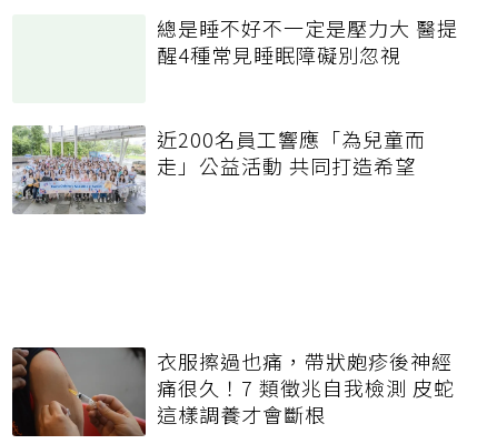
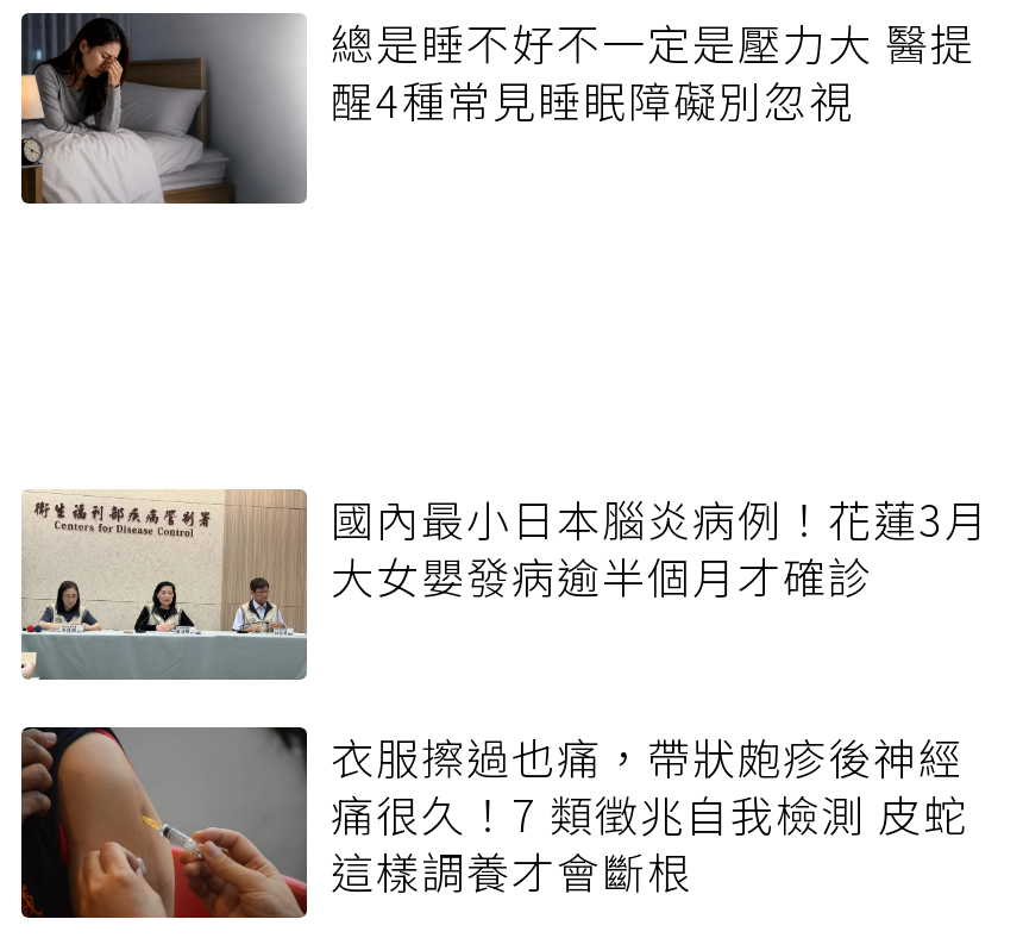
+ [image]

+ [image]

- [image]

- 近200名員工響應「為兒童而
- 走」公益活動 共同打造希望
+ 國內最小日本腦炎病例！花蓮3月
+ 大女嬰發病逾半個月才確診
